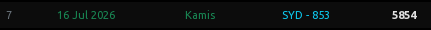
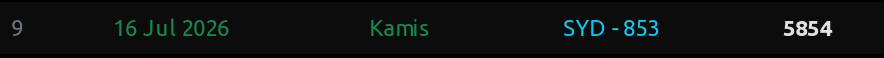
- 7
+ 9
